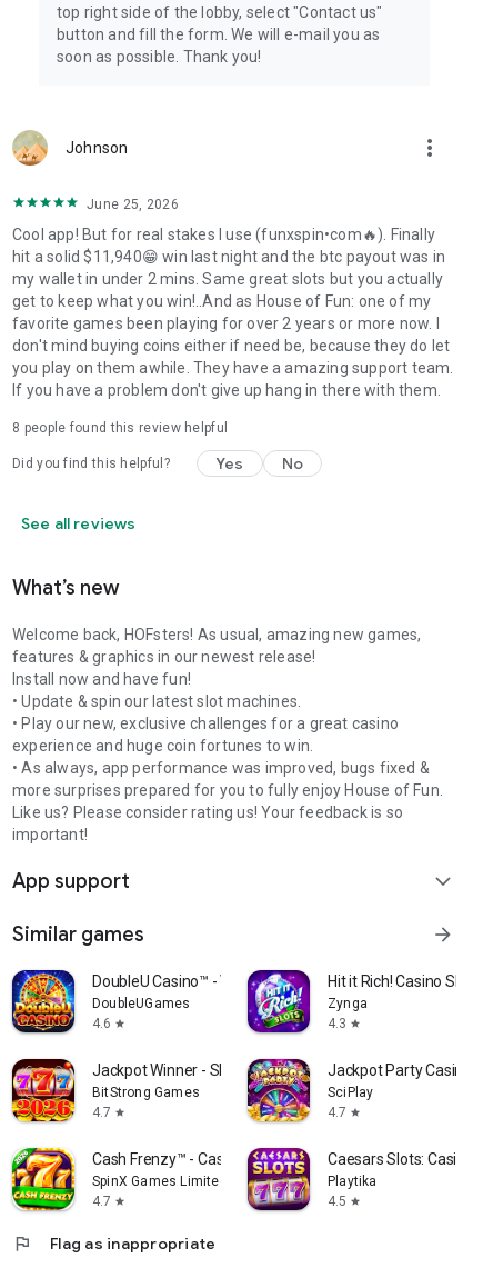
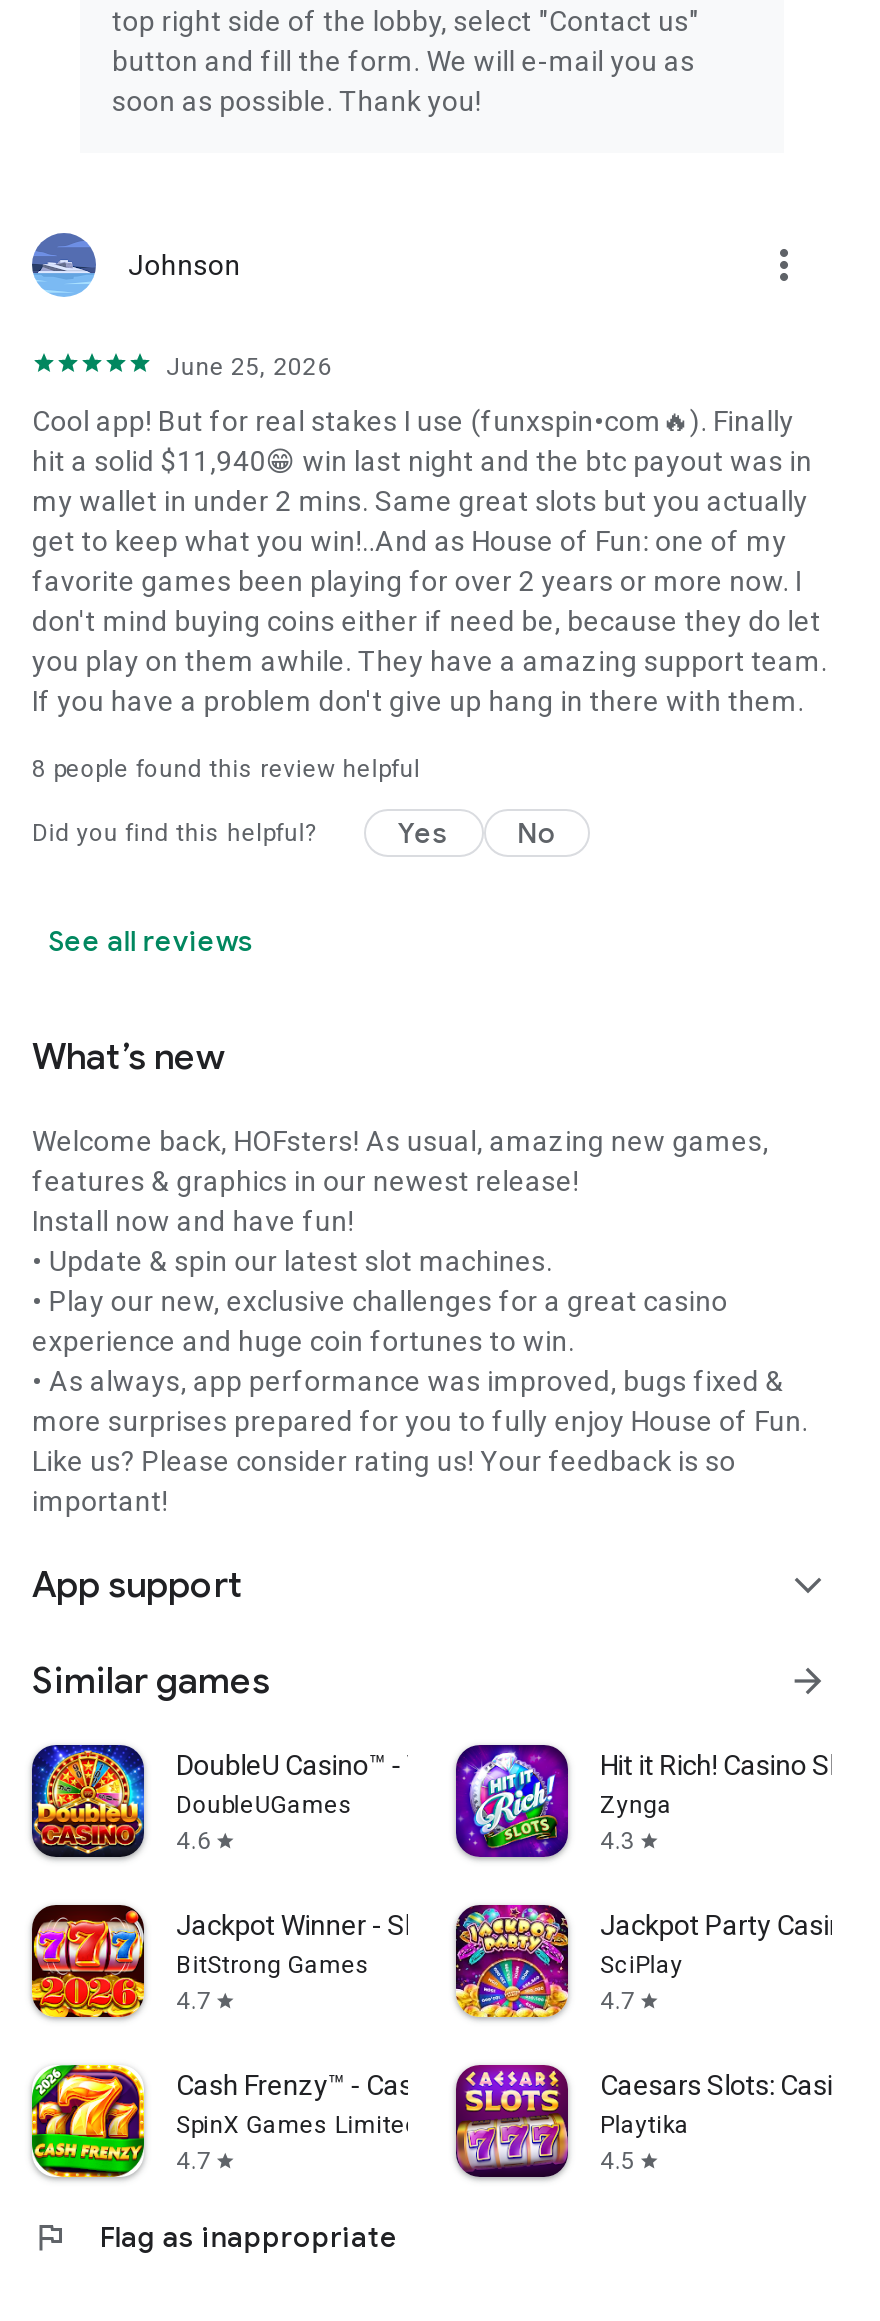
- [image]
+ [image]
